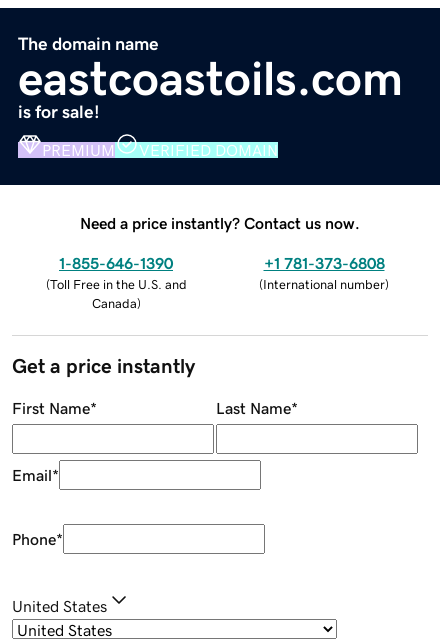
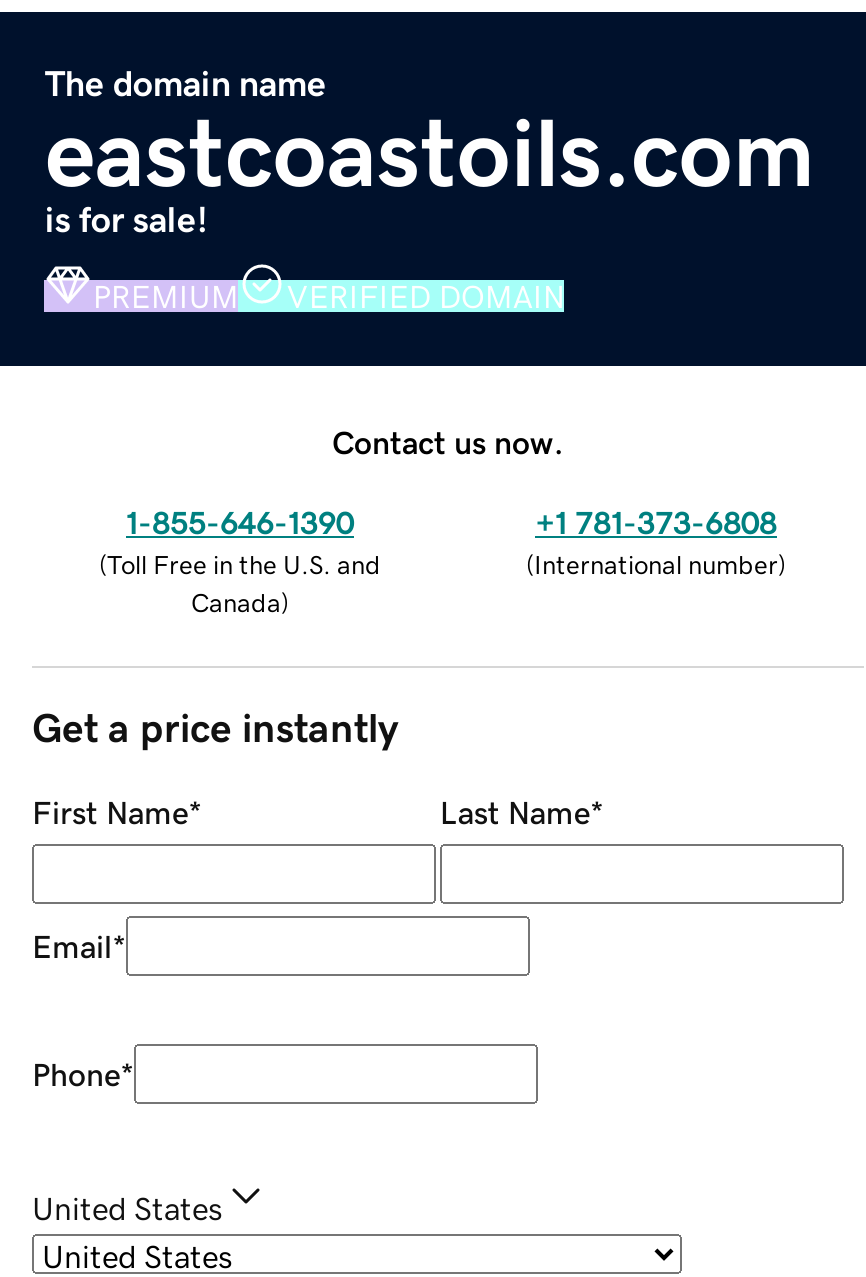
- Need a price instantly? Contact us now.
+ Contact us now.
